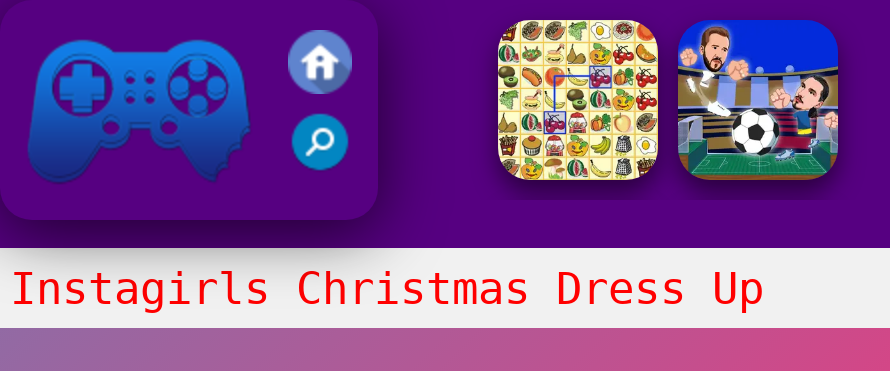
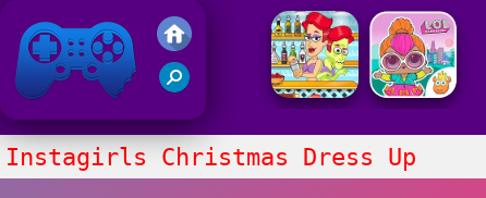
- [image]
+ [image]

- [image]
+ [image]
